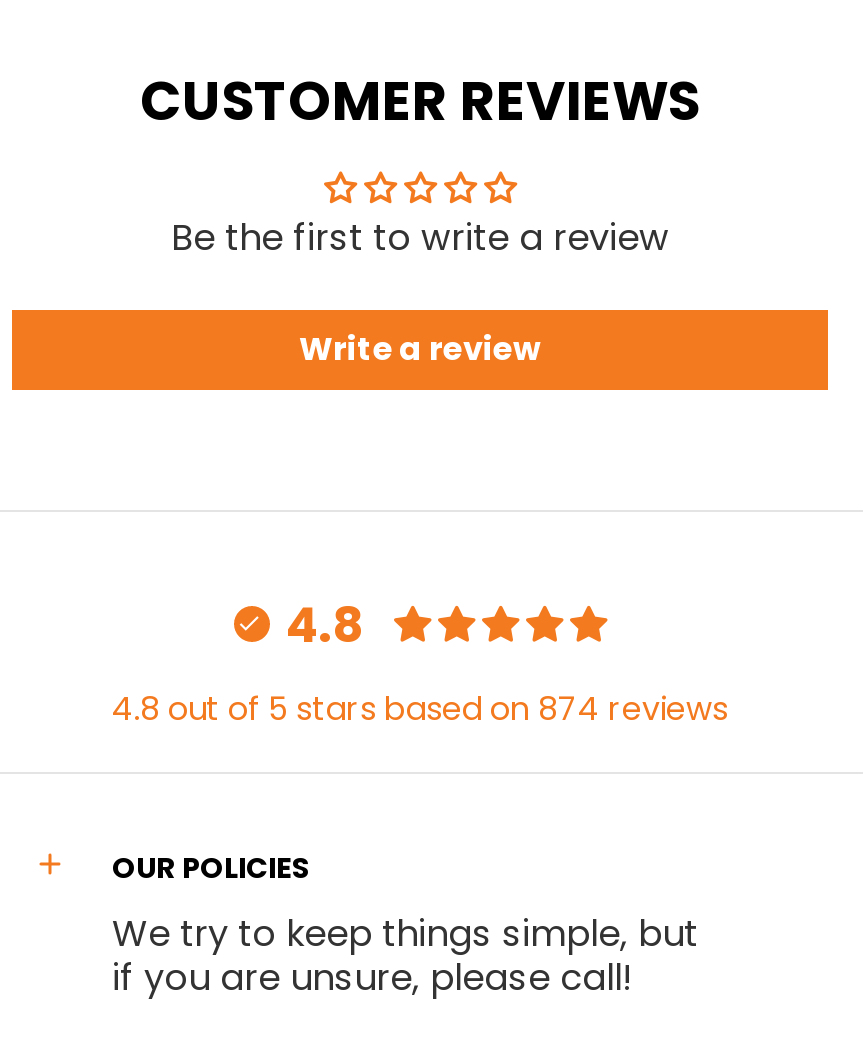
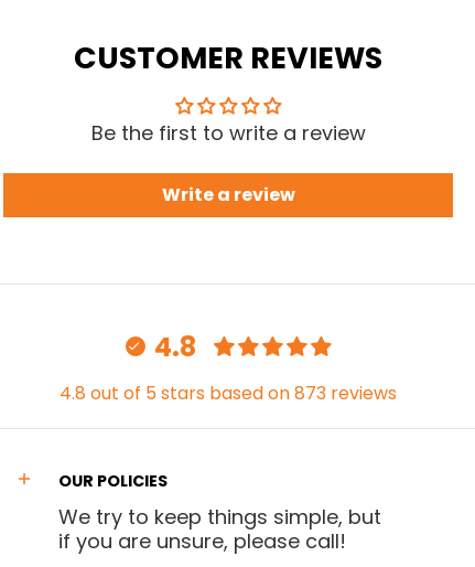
- 4.8 out of 5 stars based on 874 reviews
+ 4.8 out of 5 stars based on 873 reviews
